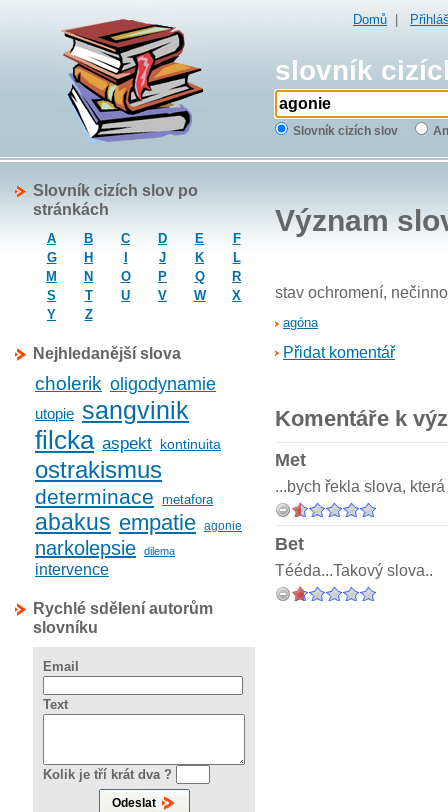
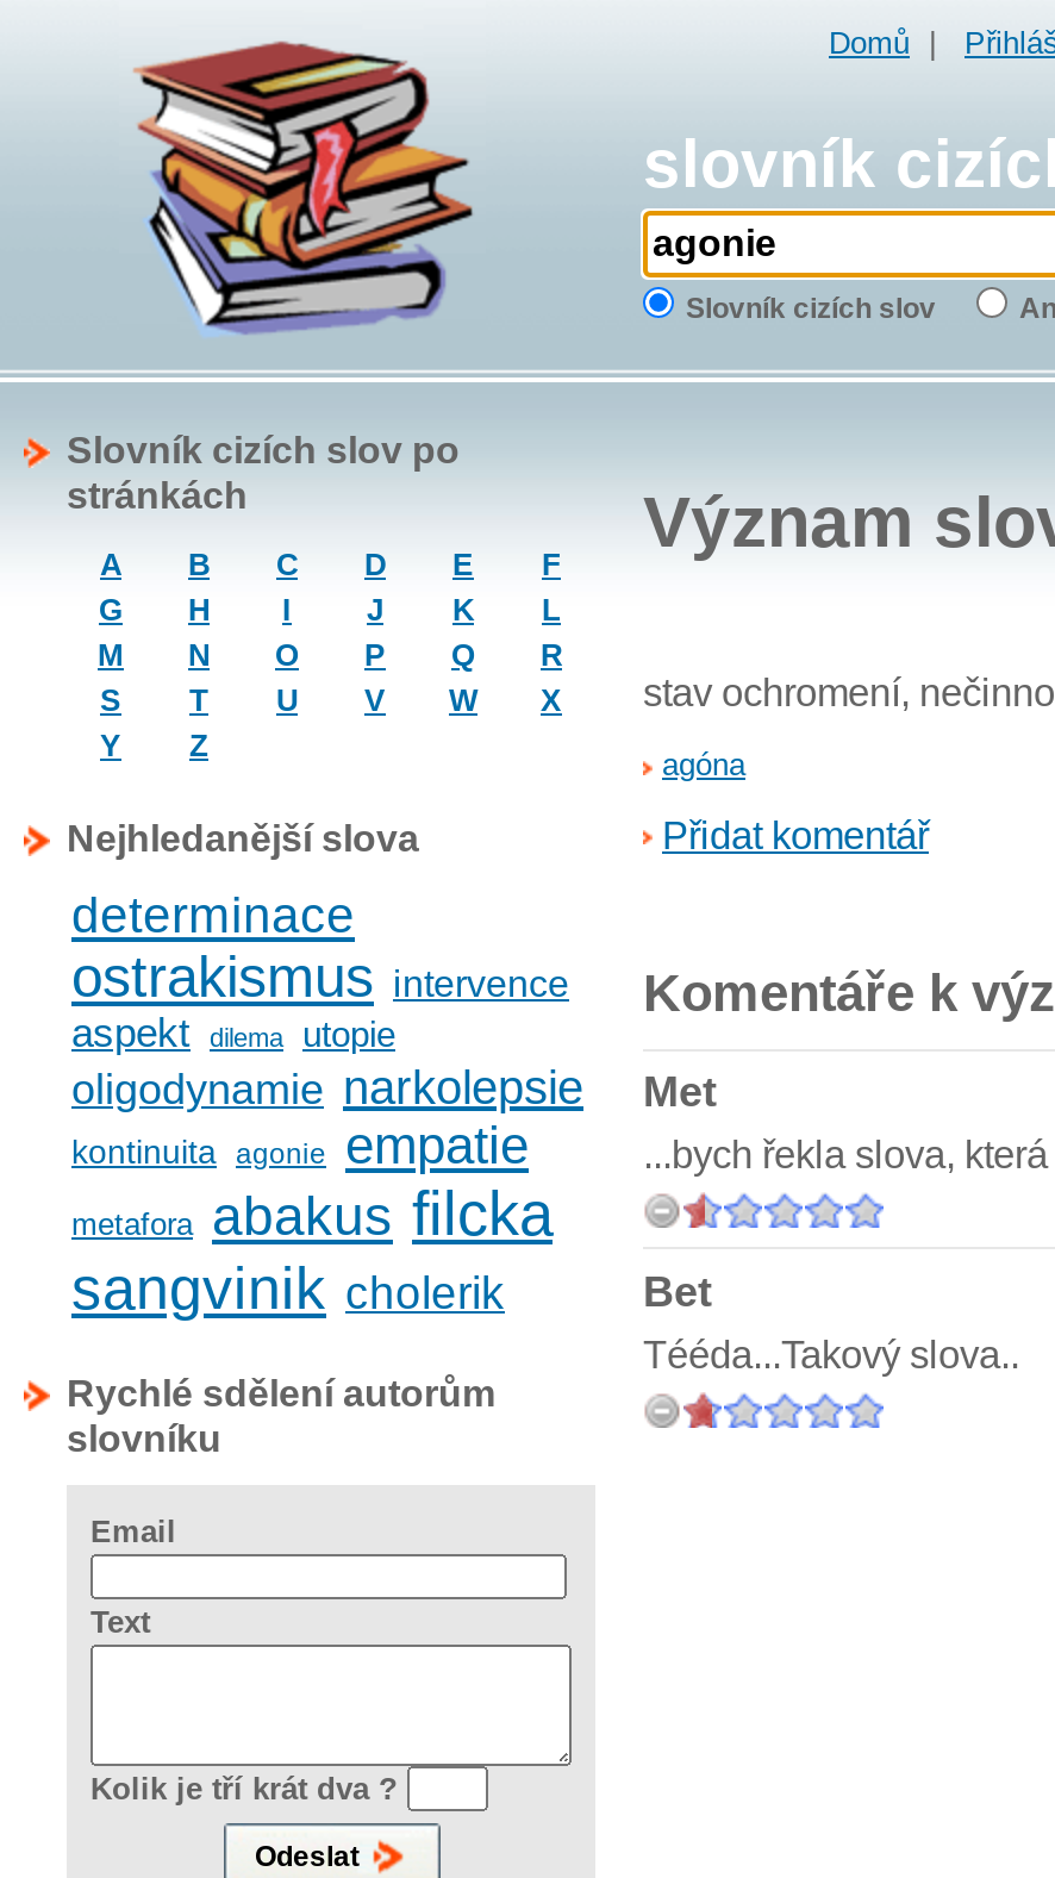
- cholerik oligodynamie
- utopie sangvinik
- filcka aspekt kontinuita
- ostrakismus
- determinace metafora
- abakus empatie agonie
- narkolepsie
+ determinace
+ ostrakismus intervence
+ aspekt

moved up: dilema

- intervence
+ utopie
+ oligodynamie narkolepsie
+ kontinuita agonie empatie
+ metafora abakus filcka
+ sangvinik cholerik
